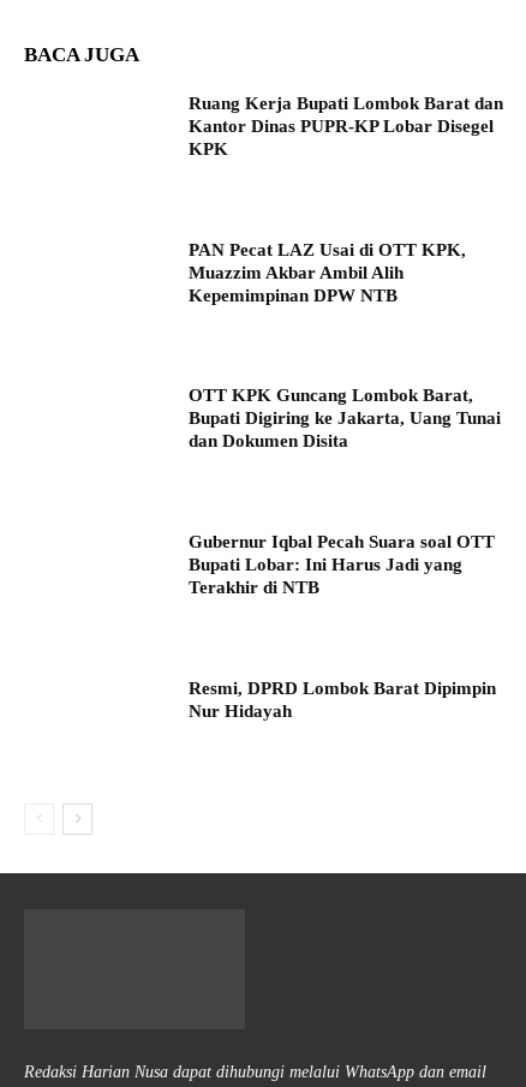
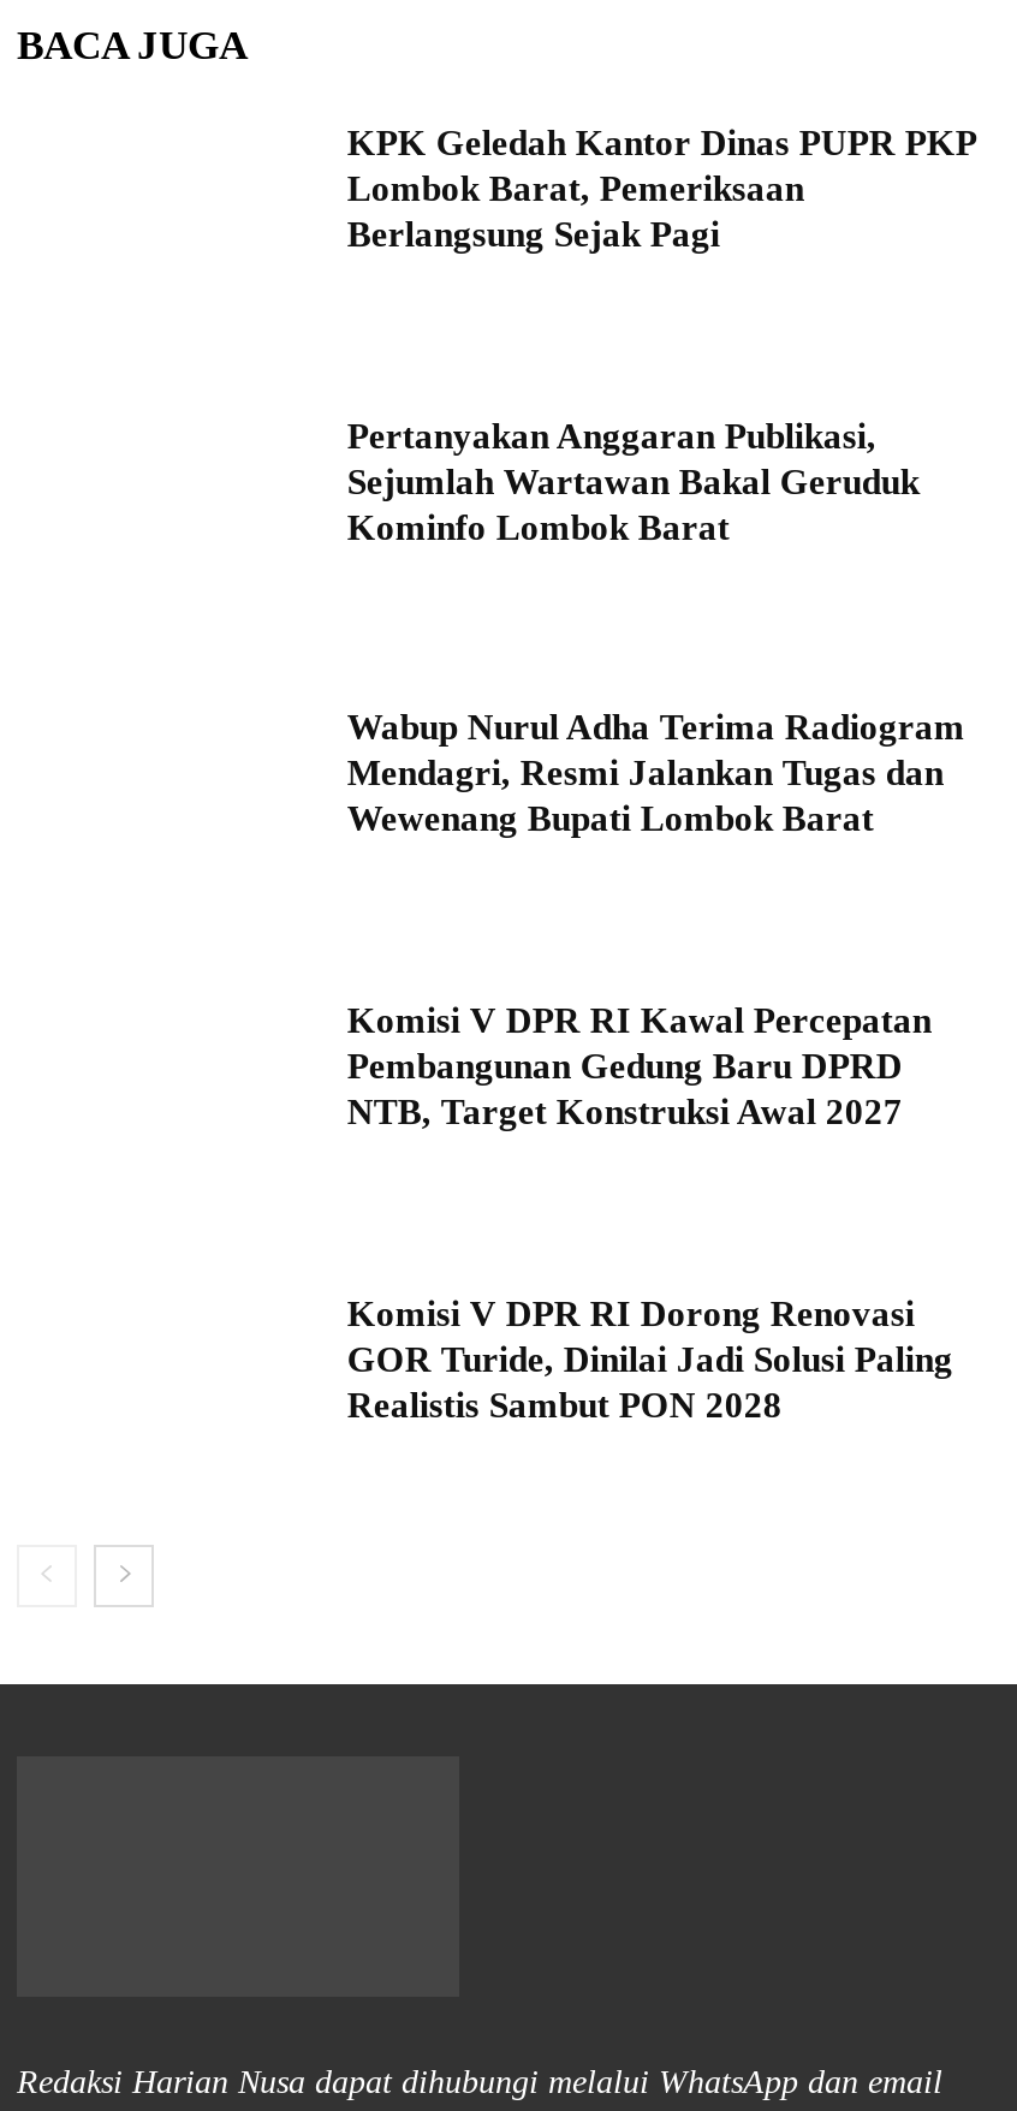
- Ruang Kerja Bupati Lombok Barat dan
- Kantor Dinas PUPR-KP Lobar Disegel
- KPK
+ KPK Geledah Kantor Dinas PUPR PKP
+ Lombok Barat, Pemeriksaan
+ Berlangsung Sejak Pagi

- PAN Pecat LAZ Usai di OTT KPK,
- Muazzim Akbar Ambil Alih
- Kepemimpinan DPW NTB
+ Pertanyakan Anggaran Publikasi,
+ Sejumlah Wartawan Bakal Geruduk
+ Kominfo Lombok Barat

- OTT KPK Guncang Lombok Barat,
- Bupati Digiring ke Jakarta, Uang Tunai
- dan Dokumen Disita
+ Wabup Nurul Adha Terima Radiogram
+ Mendagri, Resmi Jalankan Tugas dan
+ Wewenang Bupati Lombok Barat

- Gubernur Iqbal Pecah Suara soal OTT
- Bupati Lobar: Ini Harus Jadi yang
- Terakhir di NTB
+ Komisi V DPR RI Kawal Percepatan
+ Pembangunan Gedung Baru DPRD
+ NTB, Target Konstruksi Awal 2027

- Resmi, DPRD Lombok Barat Dipimpin
- Nur Hidayah
+ Komisi V DPR RI Dorong Renovasi
+ GOR Turide, Dinilai Jadi Solusi Paling
+ Realistis Sambut PON 2028
